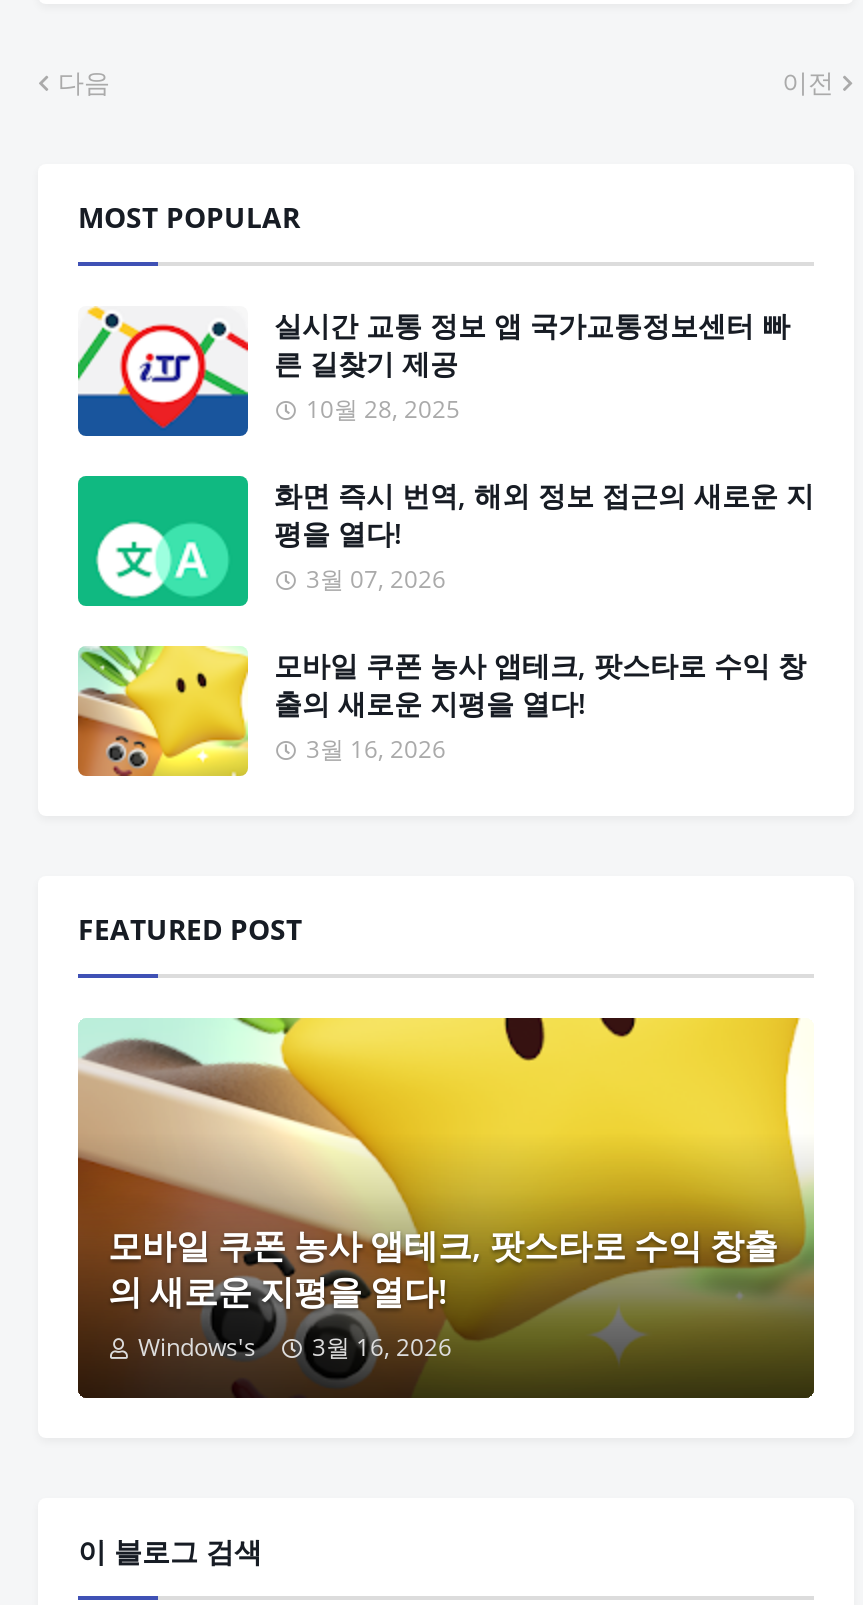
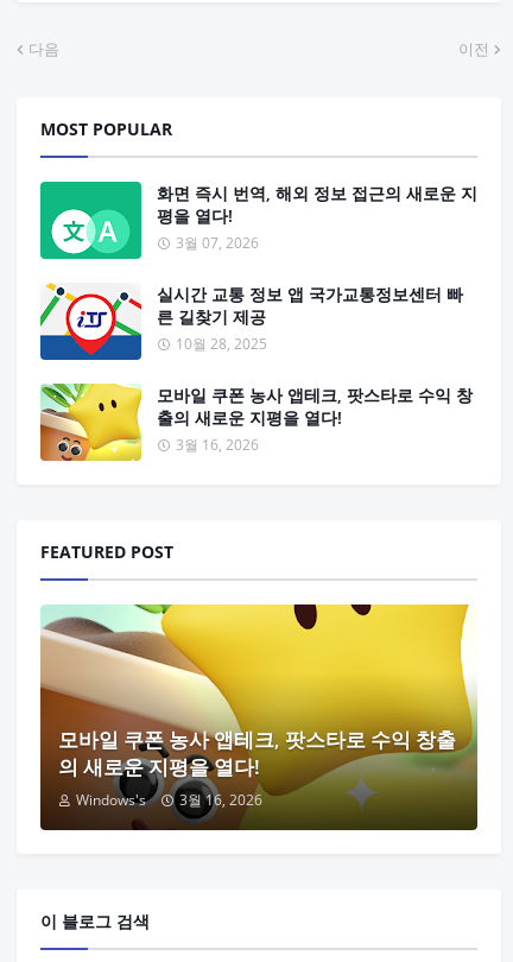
moved down: [image] | 실시간 교통 정보 앱 국가교통정보센터 빠 | 른 길찾기 제공 | 10월 28, 2025

moved up: [image] | 화면 즉시 번역, 해외 정보 접근의 새로운 지 | 평을 열다! | 3월 07, 2026
